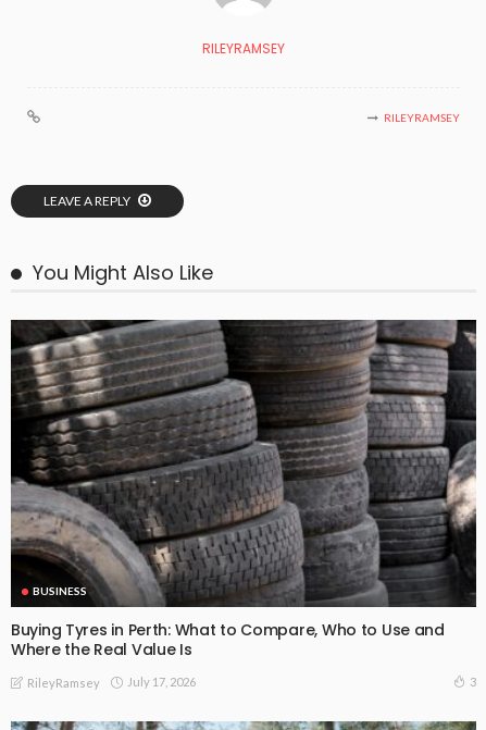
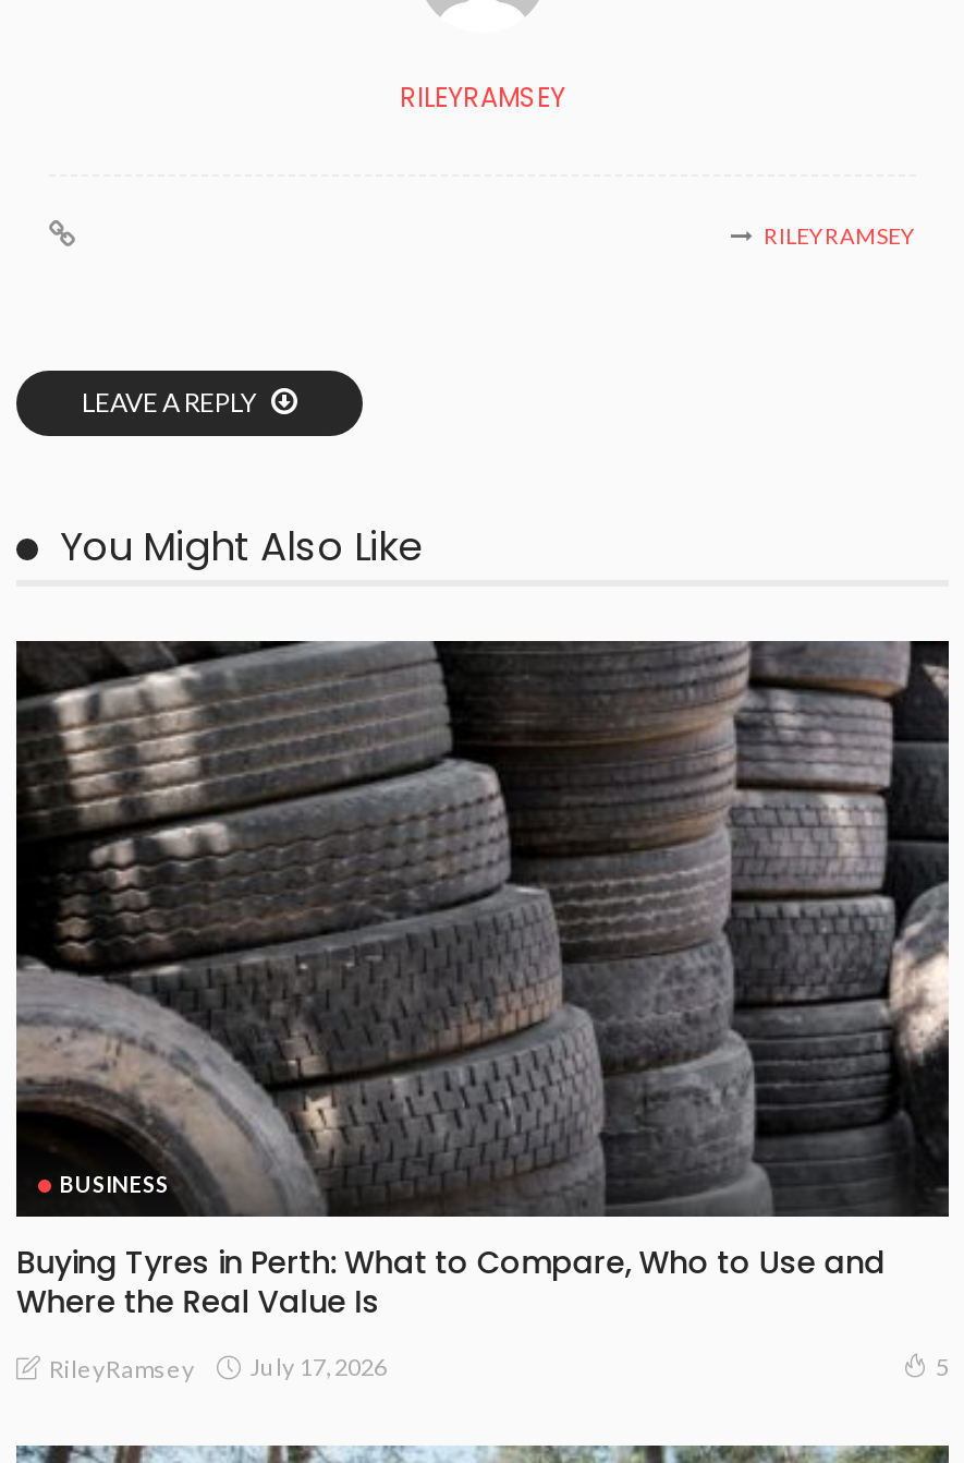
- 3
+ 5
